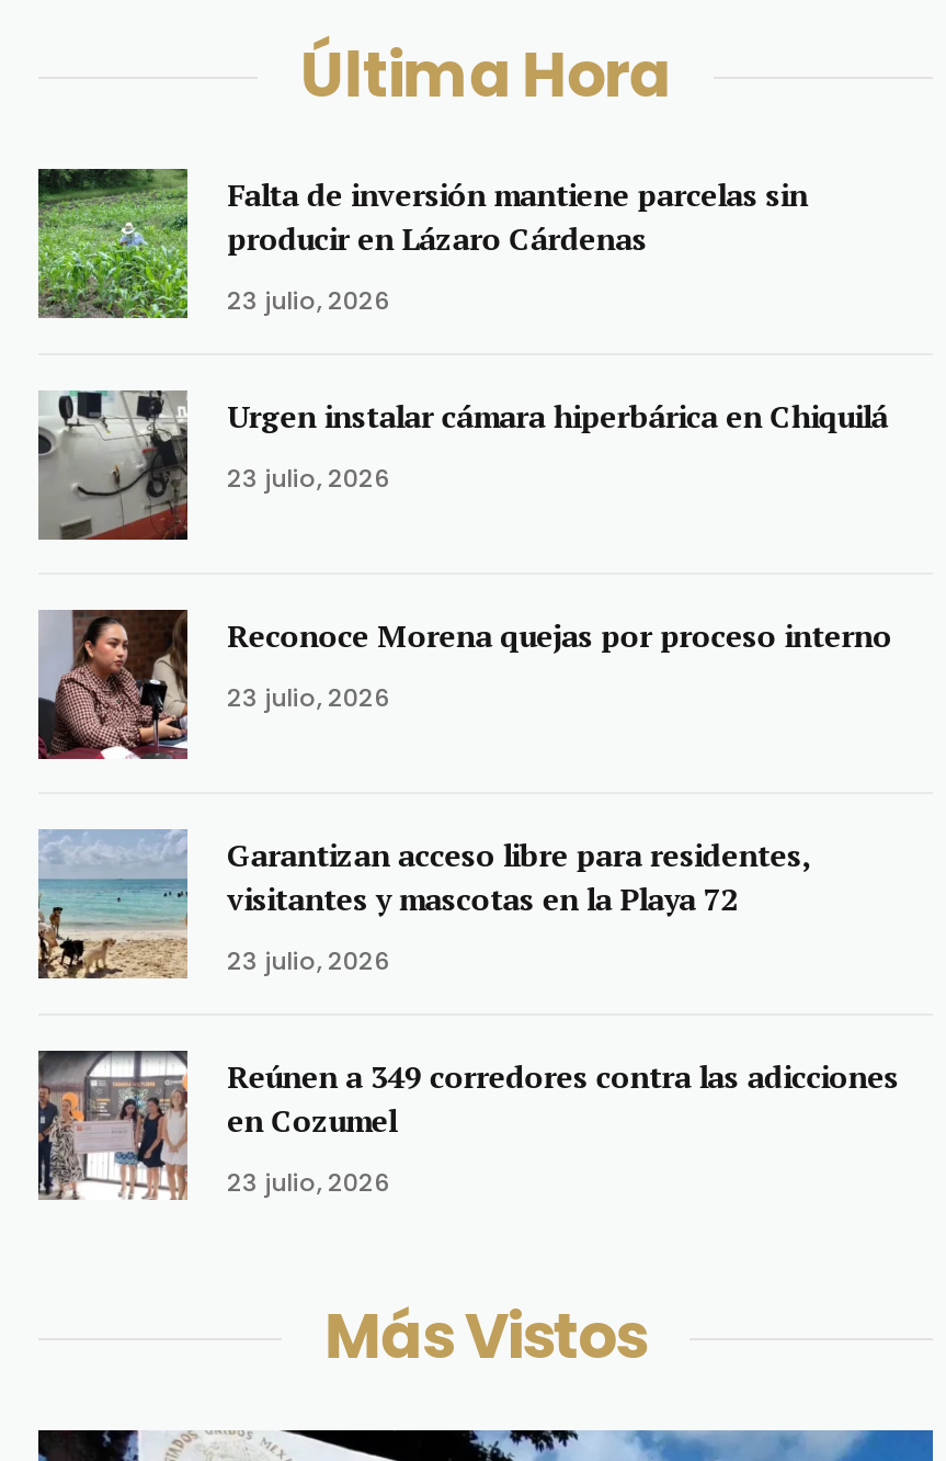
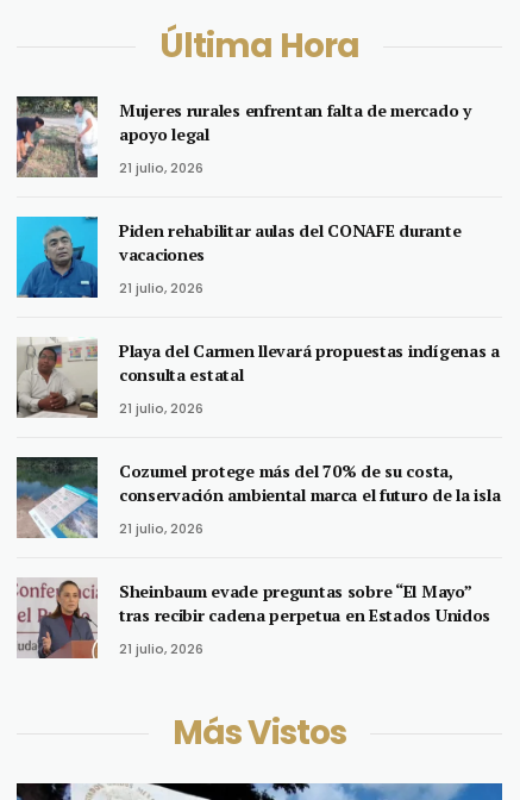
- [image]
- Falta de inversión mantiene parcelas sin
- producir en Lázaro Cárdenas
+ [image]
+ Mujeres rurales enfrentan falta de mercado y
+ apoyo legal

- 23 julio, 2026
+ 21 julio, 2026

- [image]
- Urgen instalar cámara hiperbárica en Chiquilá
+ [image]
+ Piden rehabilitar aulas del CONAFE durante
+ vacaciones

- 23 julio, 2026
+ 21 julio, 2026

- [image]
- Reconoce Morena quejas por proceso interno
+ [image]
+ Playa del Carmen llevará propuestas indígenas a
+ consulta estatal

- 23 julio, 2026
+ 21 julio, 2026

- [image]
- Garantizan acceso libre para residentes,
- visitantes y mascotas en la Playa 72
+ [image]
+ Cozumel protege más del 70% de su costa,
+ conservación ambiental marca el futuro de la isla

- 23 julio, 2026
+ 21 julio, 2026

- [image]
- Reúnen a 349 corredores contra las adicciones
- en Cozumel
+ [image]
+ Sheinbaum evade preguntas sobre “El Mayo”
+ tras recibir cadena perpetua en Estados Unidos

- 23 julio, 2026
+ 21 julio, 2026
